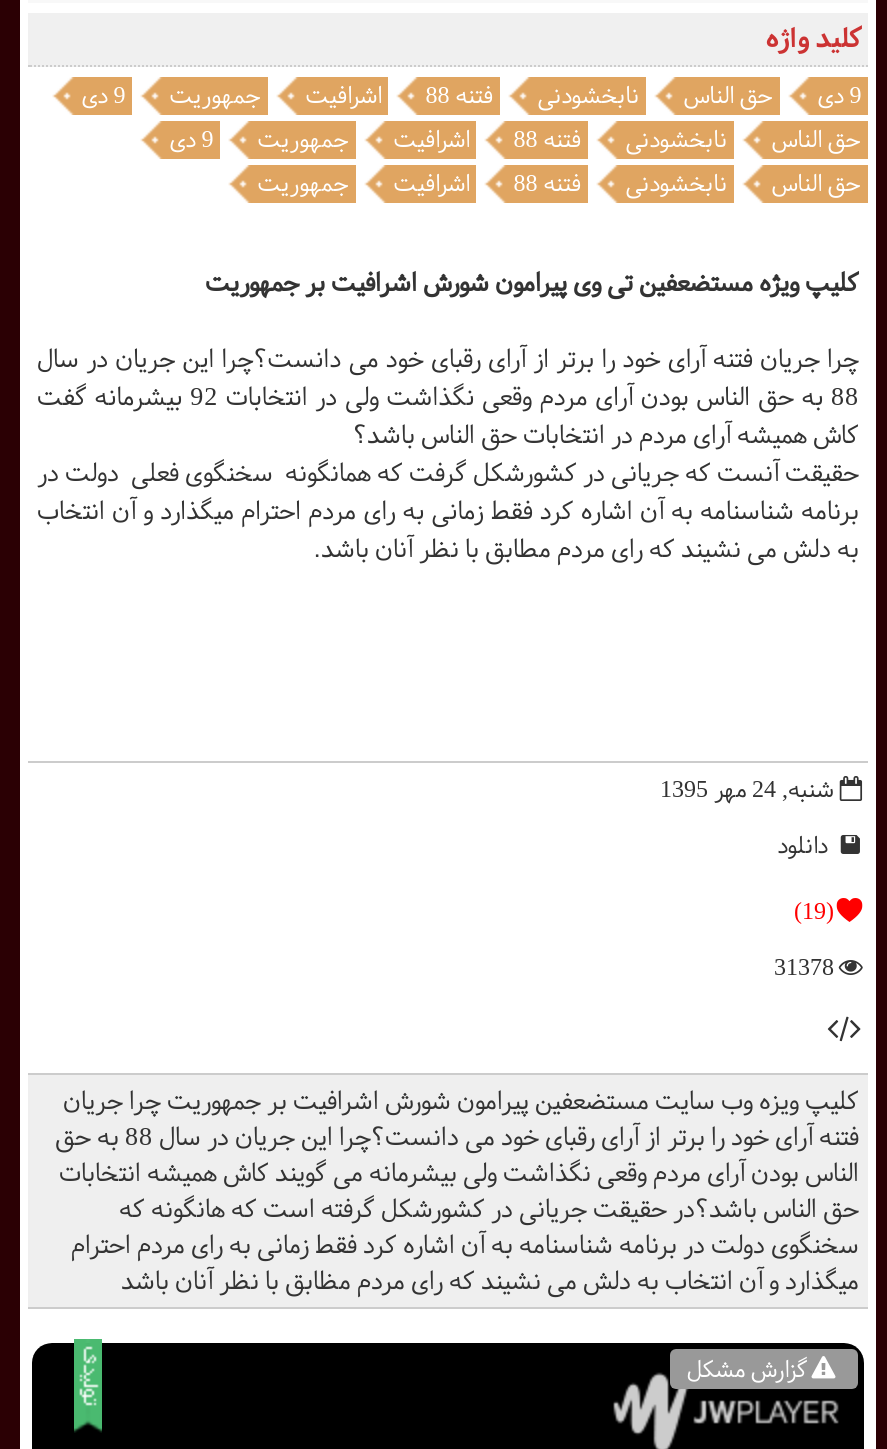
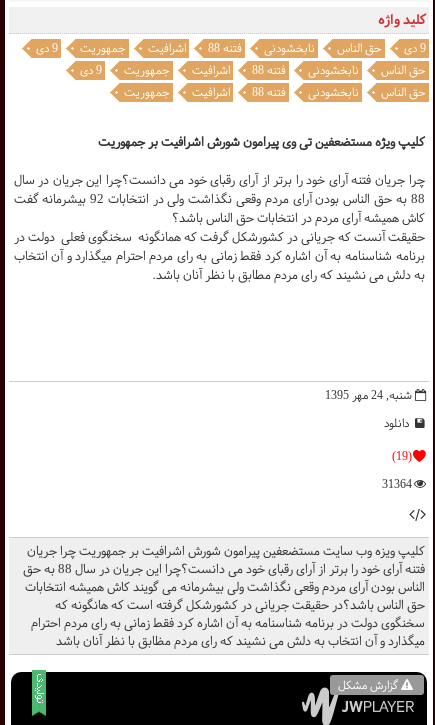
- 31378
+ 31364
